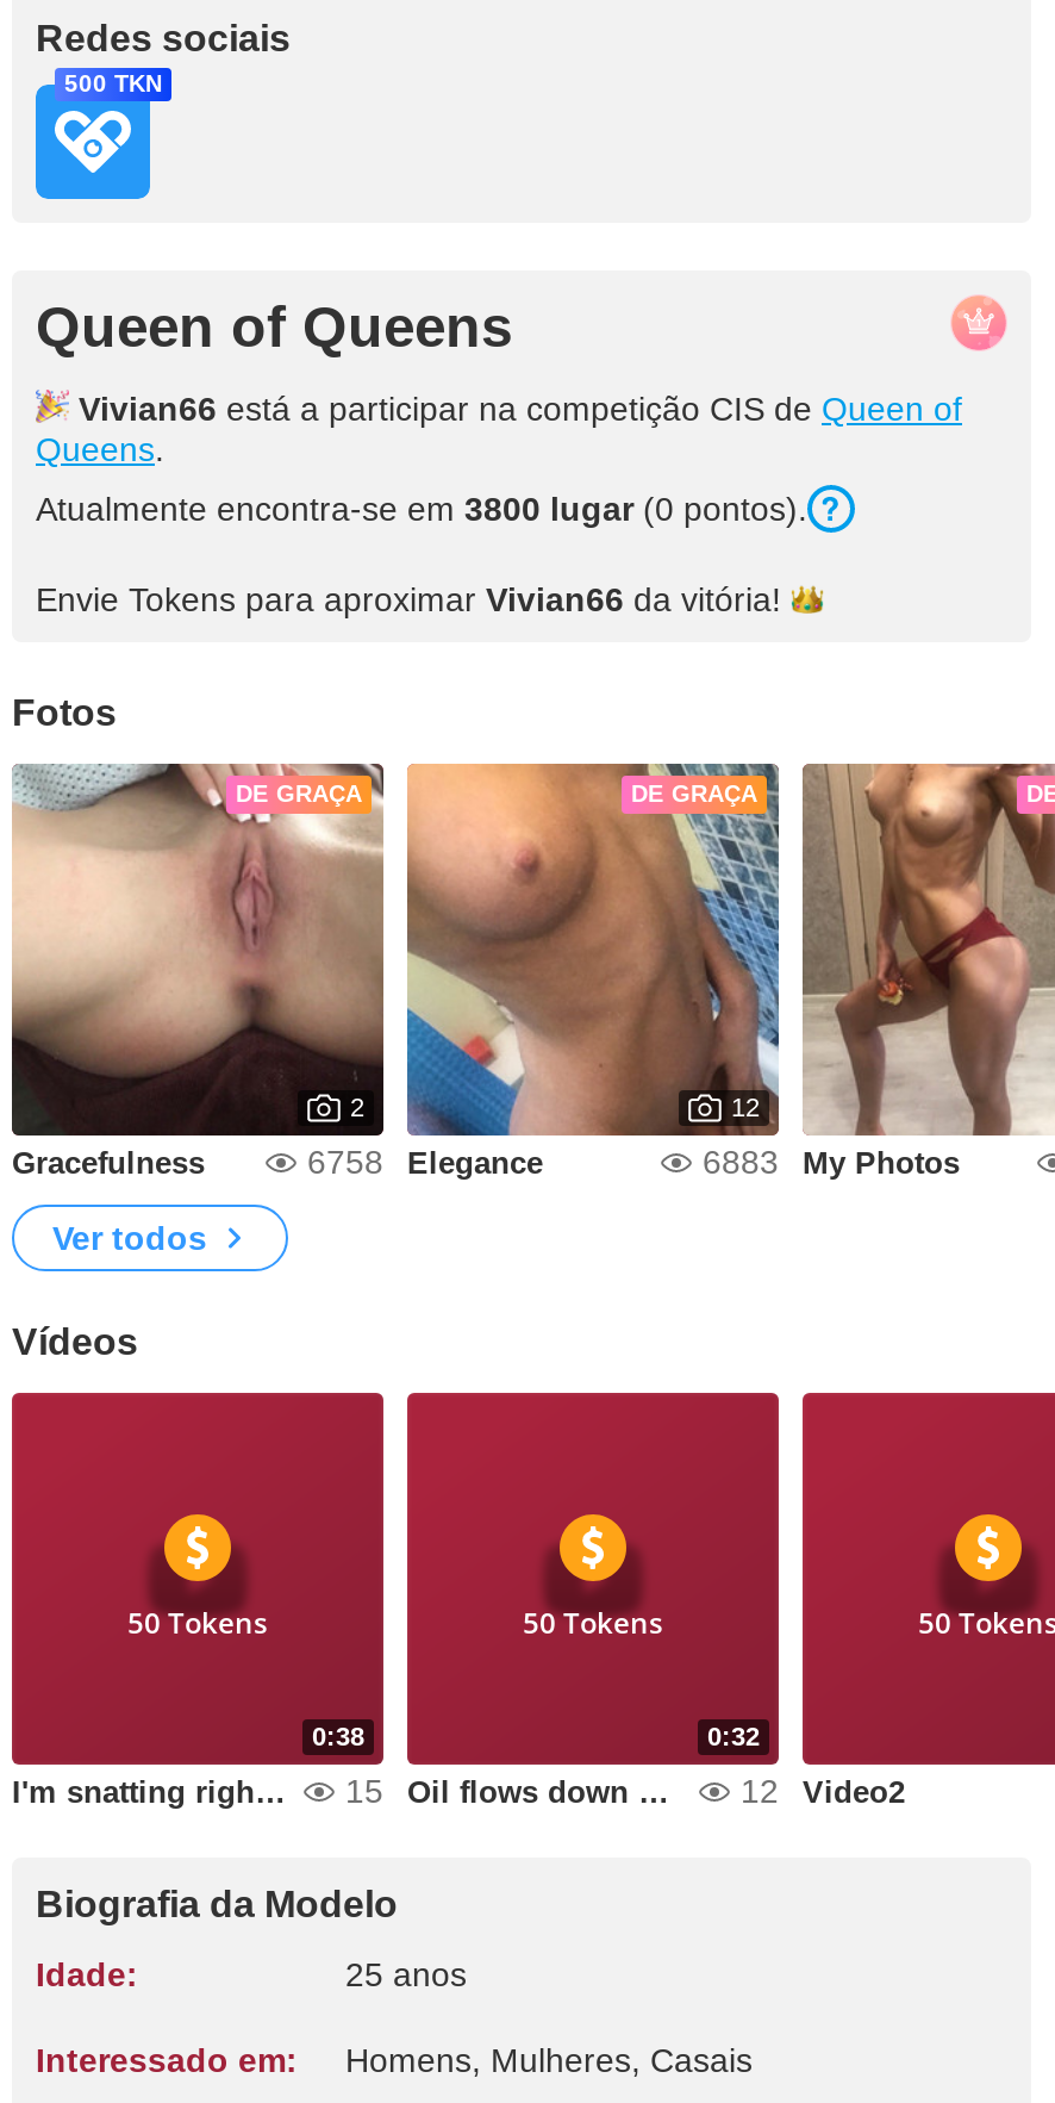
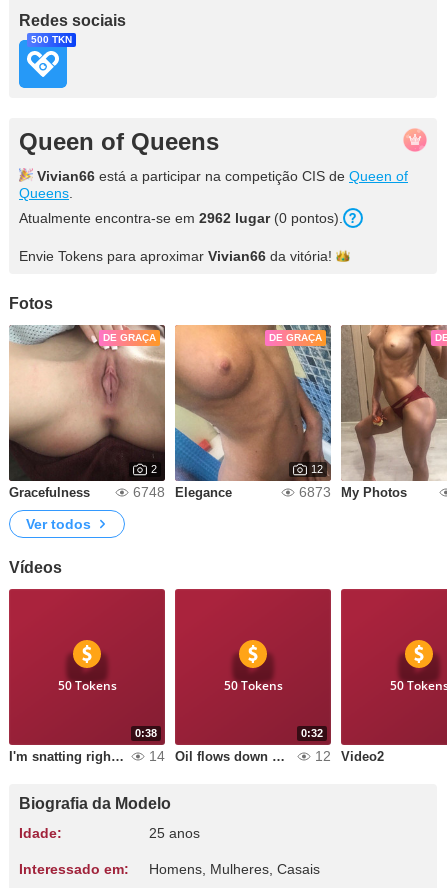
- Atualmente encontra-se em 3800 lugar (0 pontos).
+ Atualmente encontra-se em 2962 lugar (0 pontos).

- 6758 Elegance
+ 6748 Elegance

- 6883 My Photos
+ 6873 My Photos

- 15
+ 14
